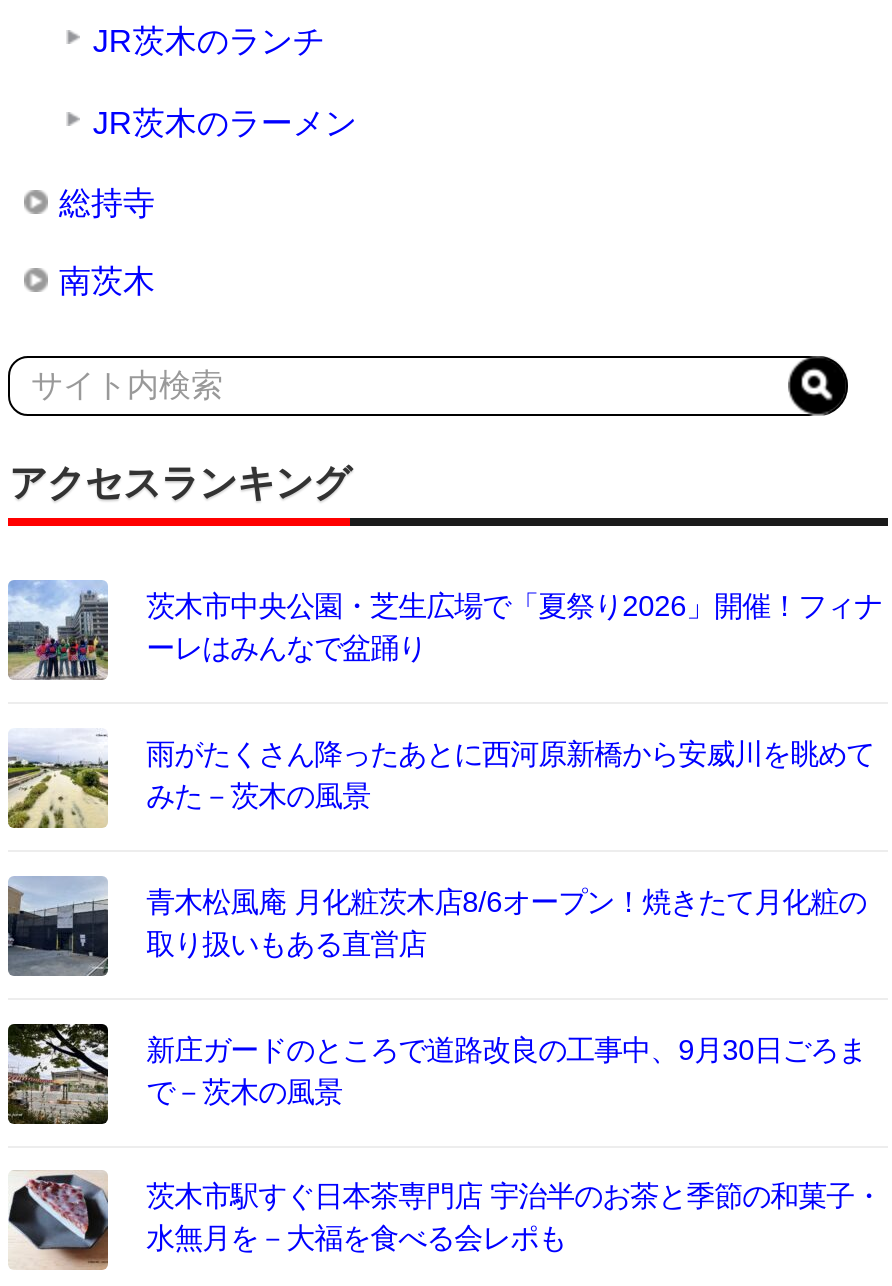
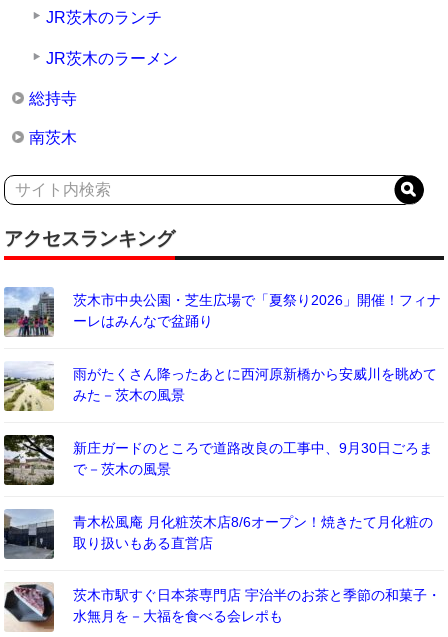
moved down: [image] | 青木松風庵 月化粧茨木店8/6オープン！焼きたて月化粧の | 取り扱いもある直営店

moved up: [image] | 新庄ガードのところで道路改良の工事中、9月30日ごろま | で－茨木の風景
